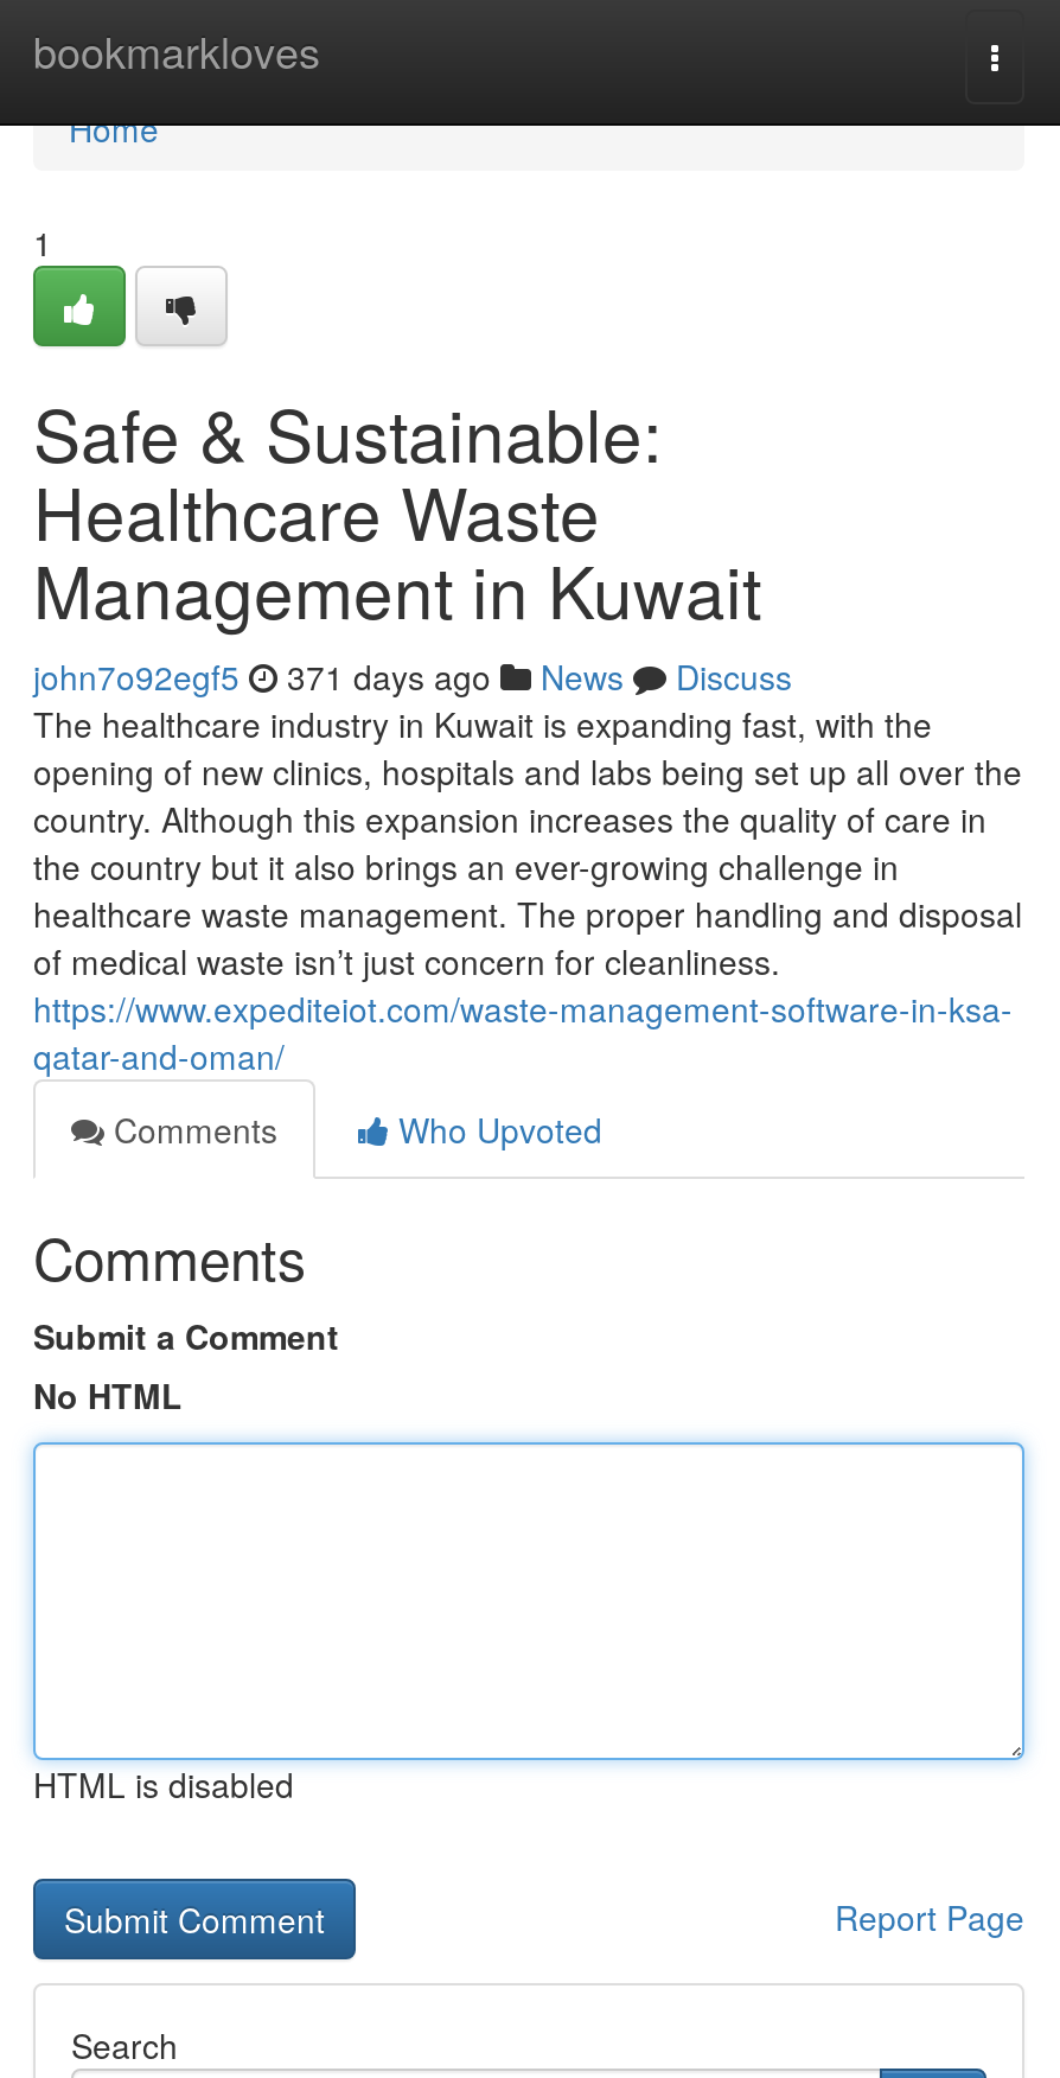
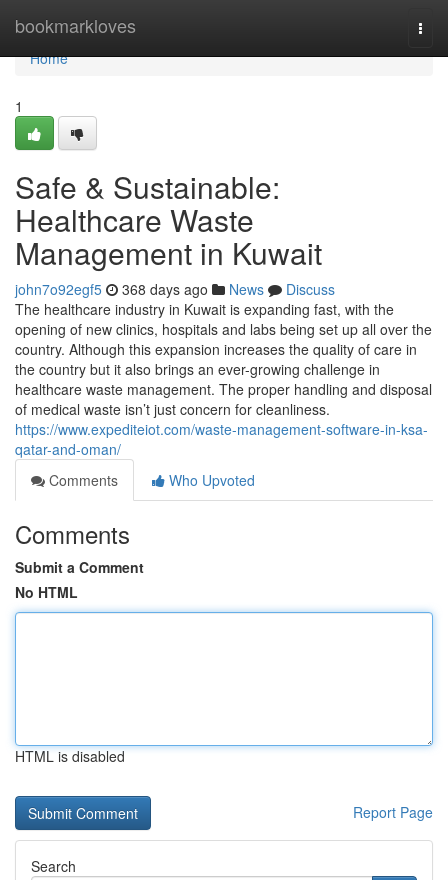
- john7o92egf5 371 days ago News Discuss
+ john7o92egf5 368 days ago News Discuss
